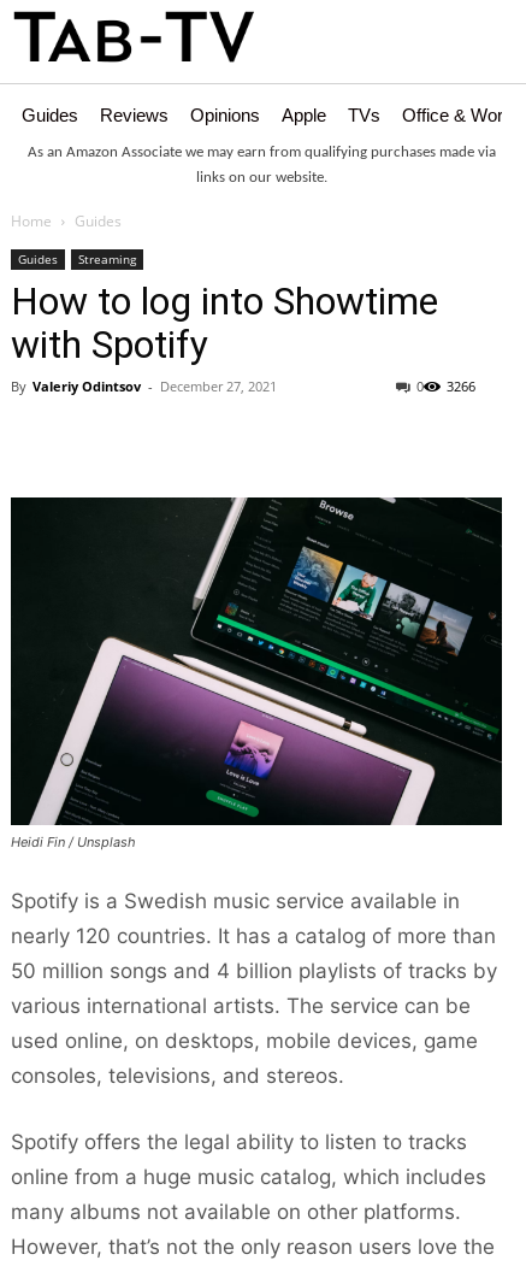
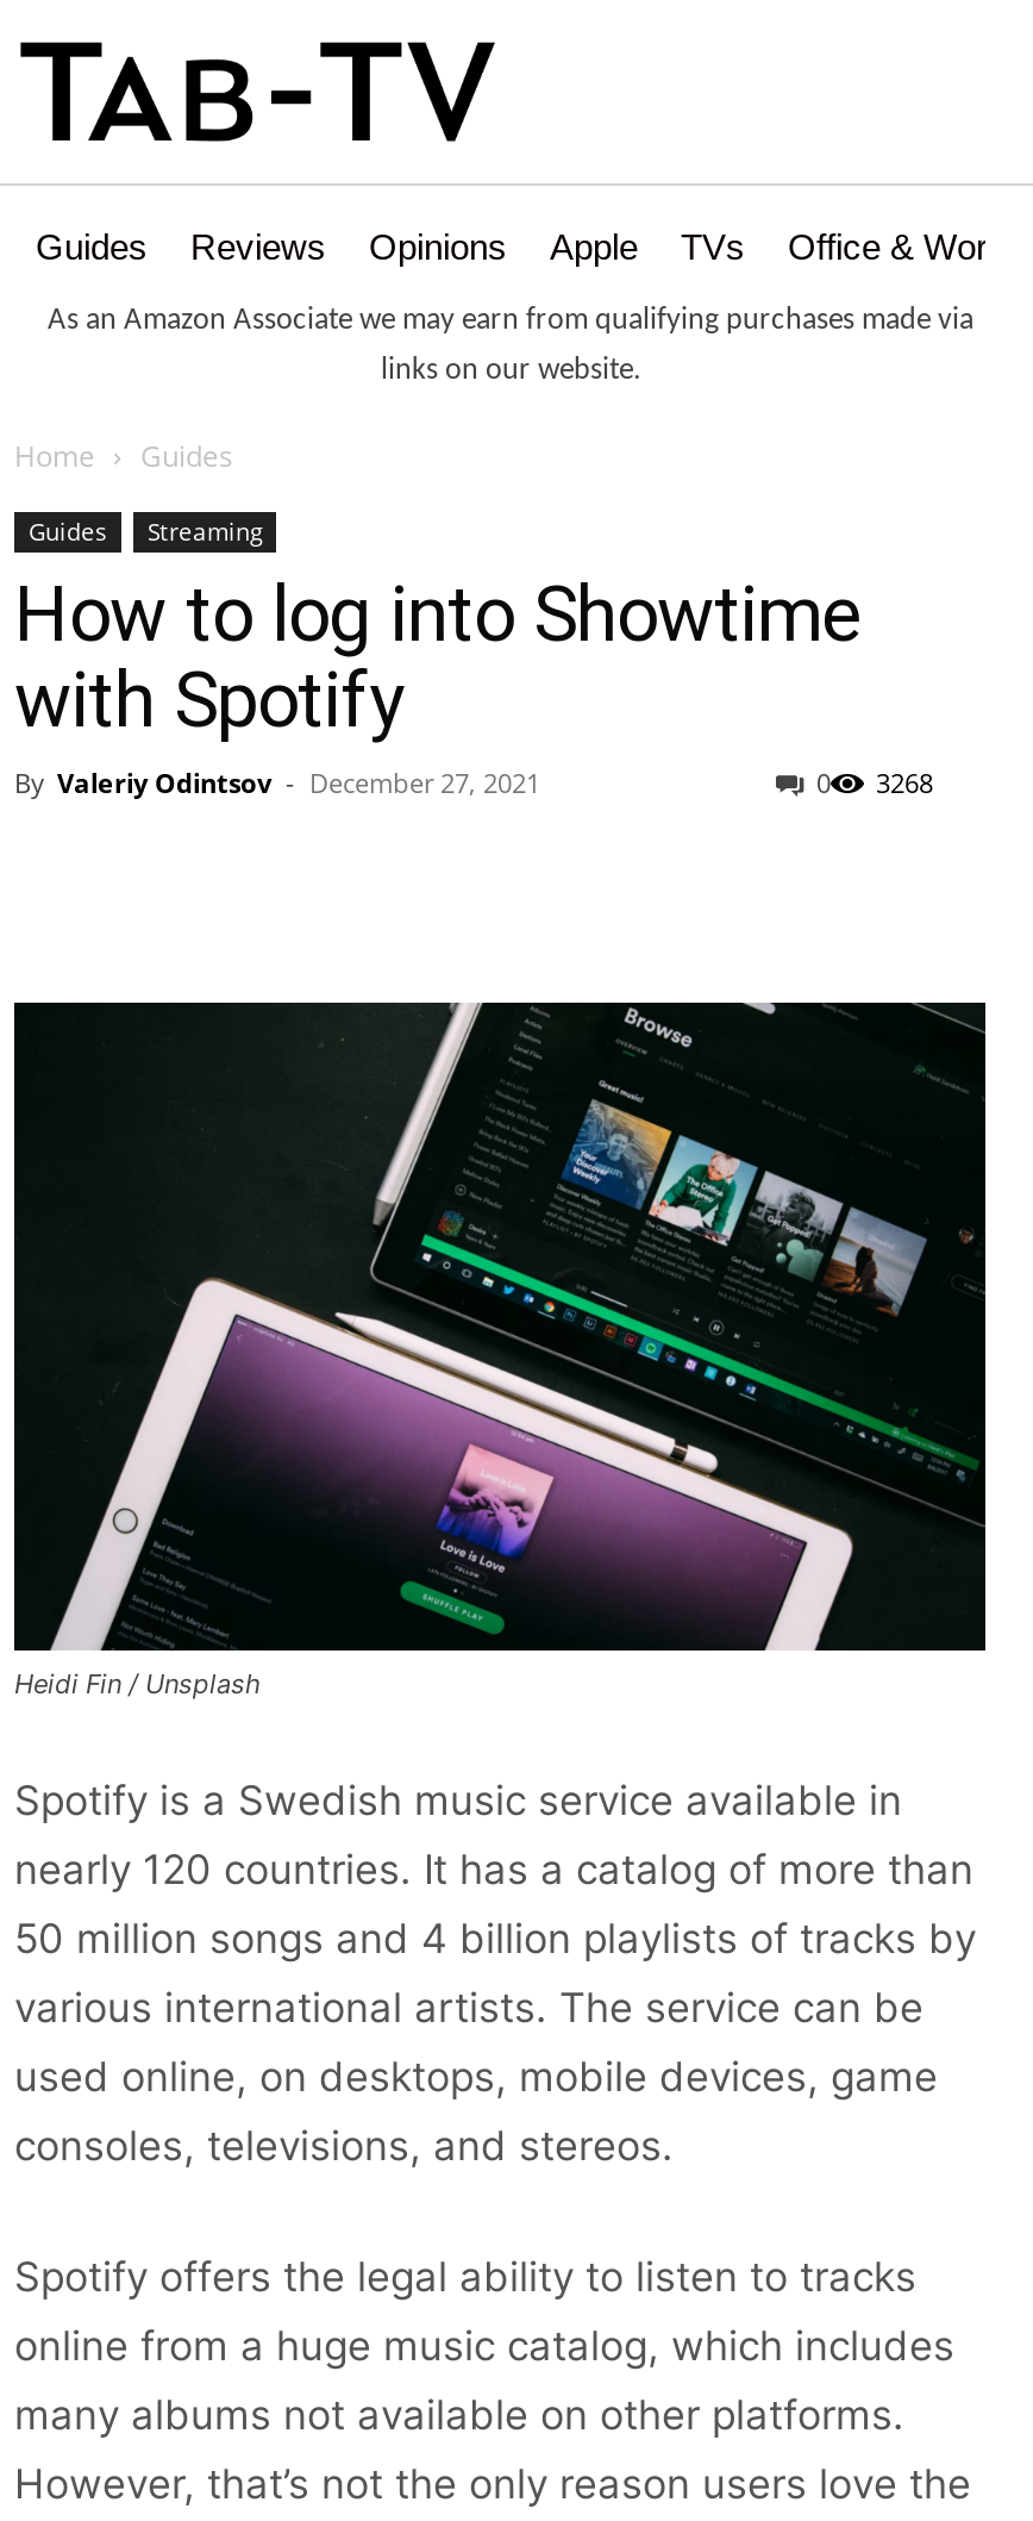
- 0 3266
+ 0 3268
